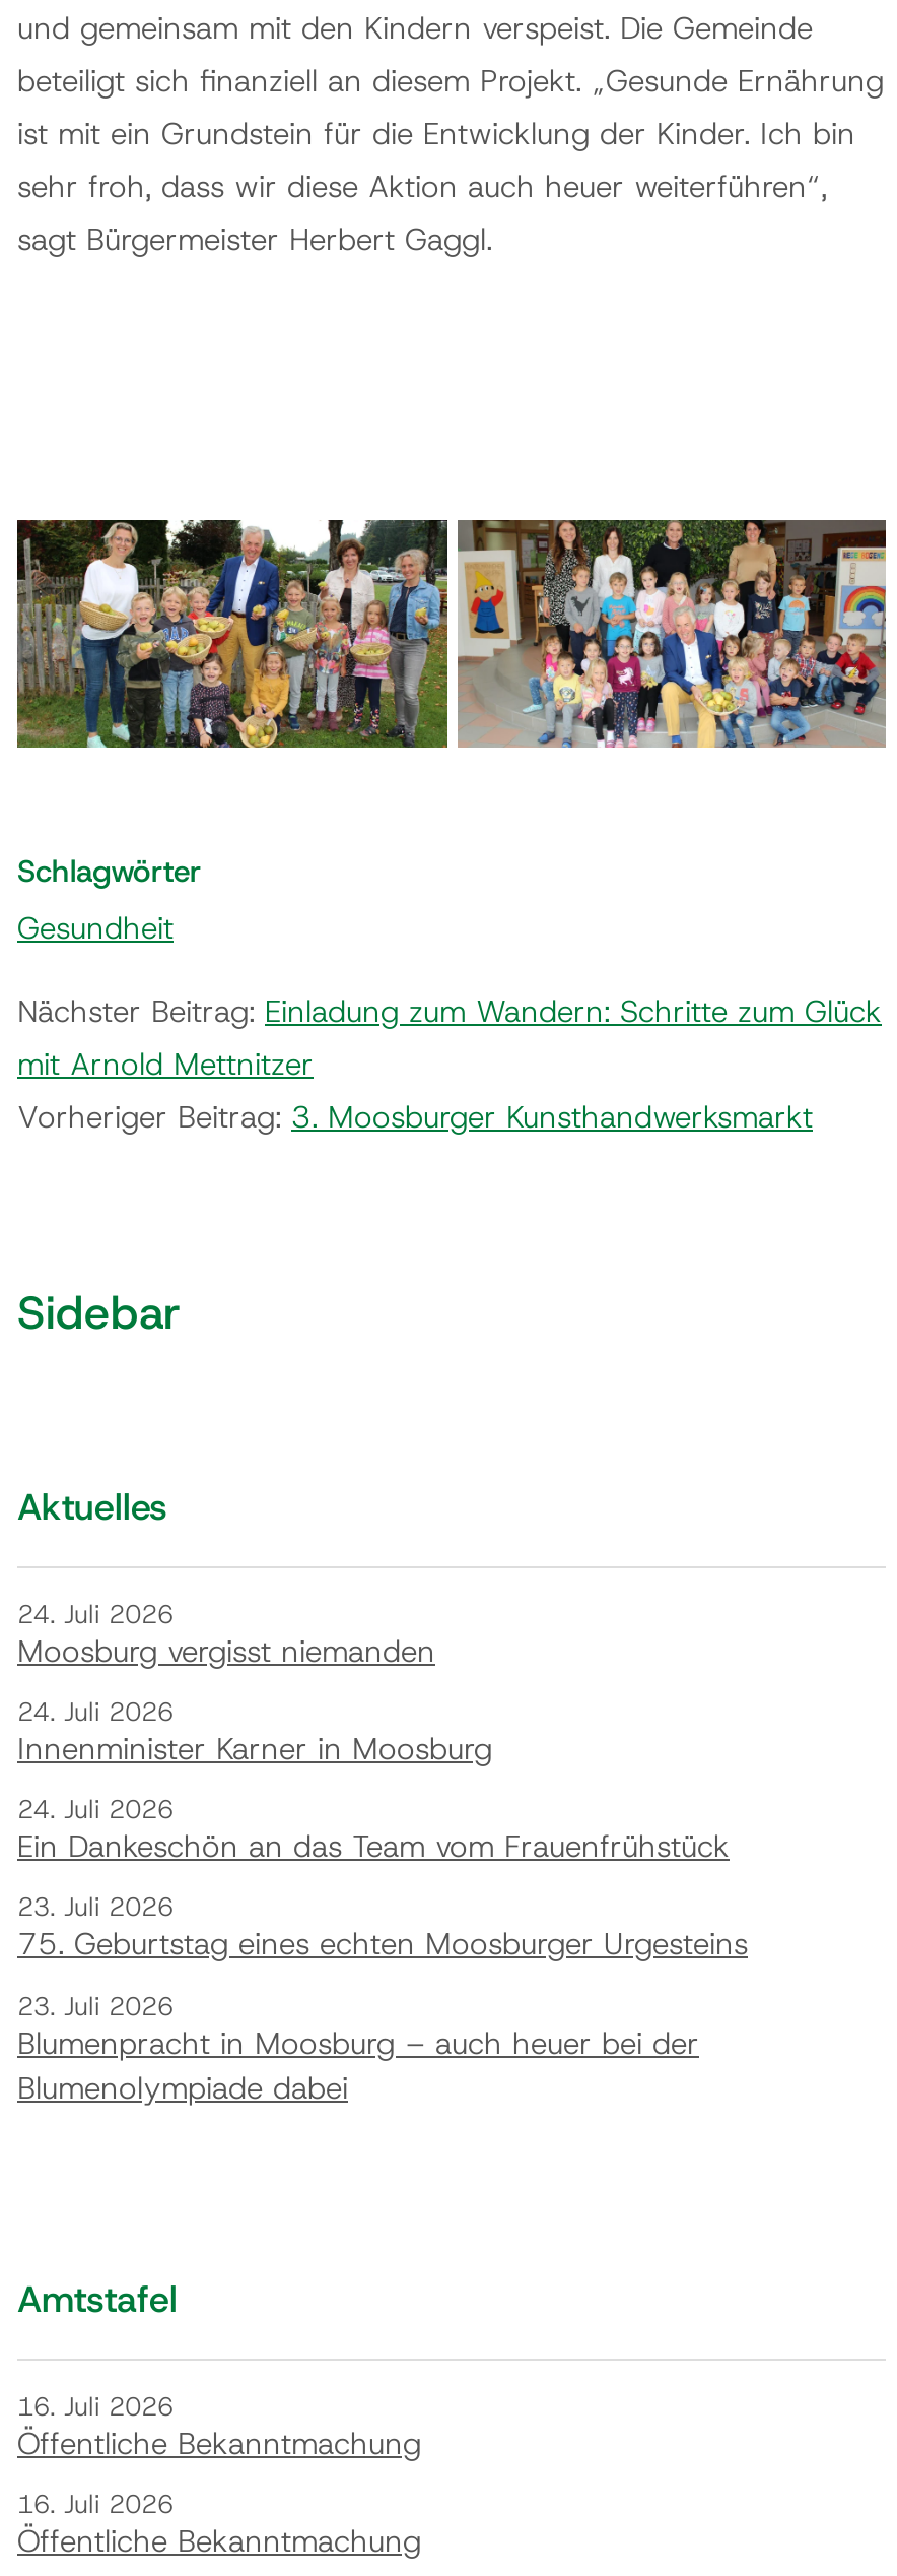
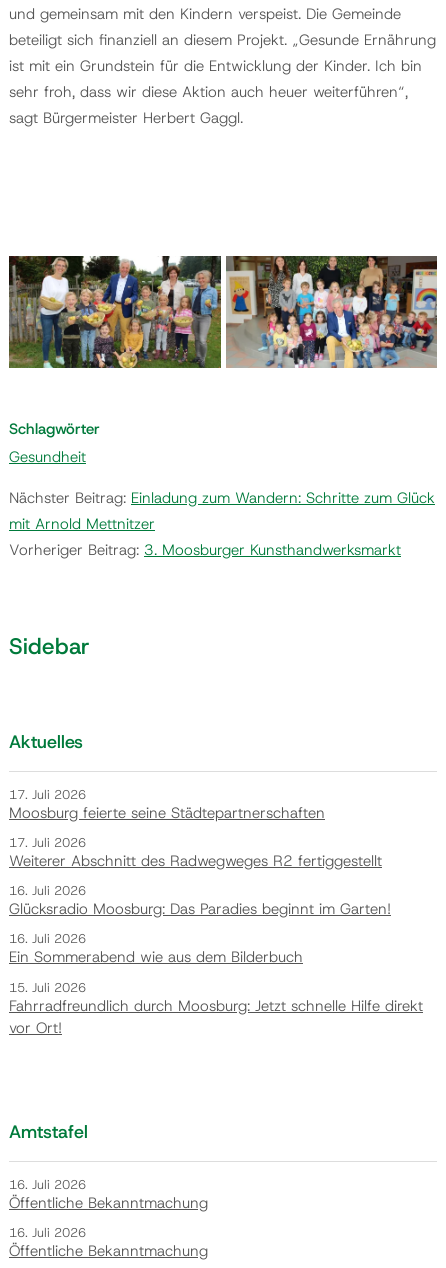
- 24. Juli 2026
- Moosburg vergisst niemanden
+ 17. Juli 2026
+ Moosburg feierte seine Städtepartnerschaften

- 24. Juli 2026
- Innenminister Karner in Moosburg
+ 17. Juli 2026
+ Weiterer Abschnitt des Radwegweges R2 fertiggestellt

- 24. Juli 2026
- Ein Dankeschön an das Team vom Frauenfrühstück
+ 16. Juli 2026
+ Glücksradio Moosburg: Das Paradies beginnt im Garten!

- 23. Juli 2026
- 75. Geburtstag eines echten Moosburger Urgesteins
+ 16. Juli 2026
+ Ein Sommerabend wie aus dem Bilderbuch

- 23. Juli 2026
- Blumenpracht in Moosburg – auch heuer bei der
- Blumenolympiade dabei
+ 15. Juli 2026
+ Fahrradfreundlich durch Moosburg: Jetzt schnelle Hilfe direkt
+ vor Ort!
